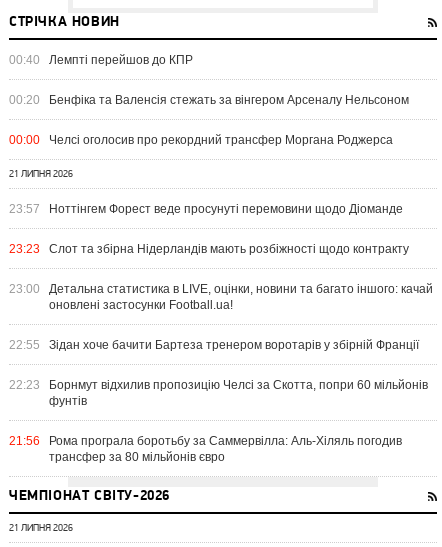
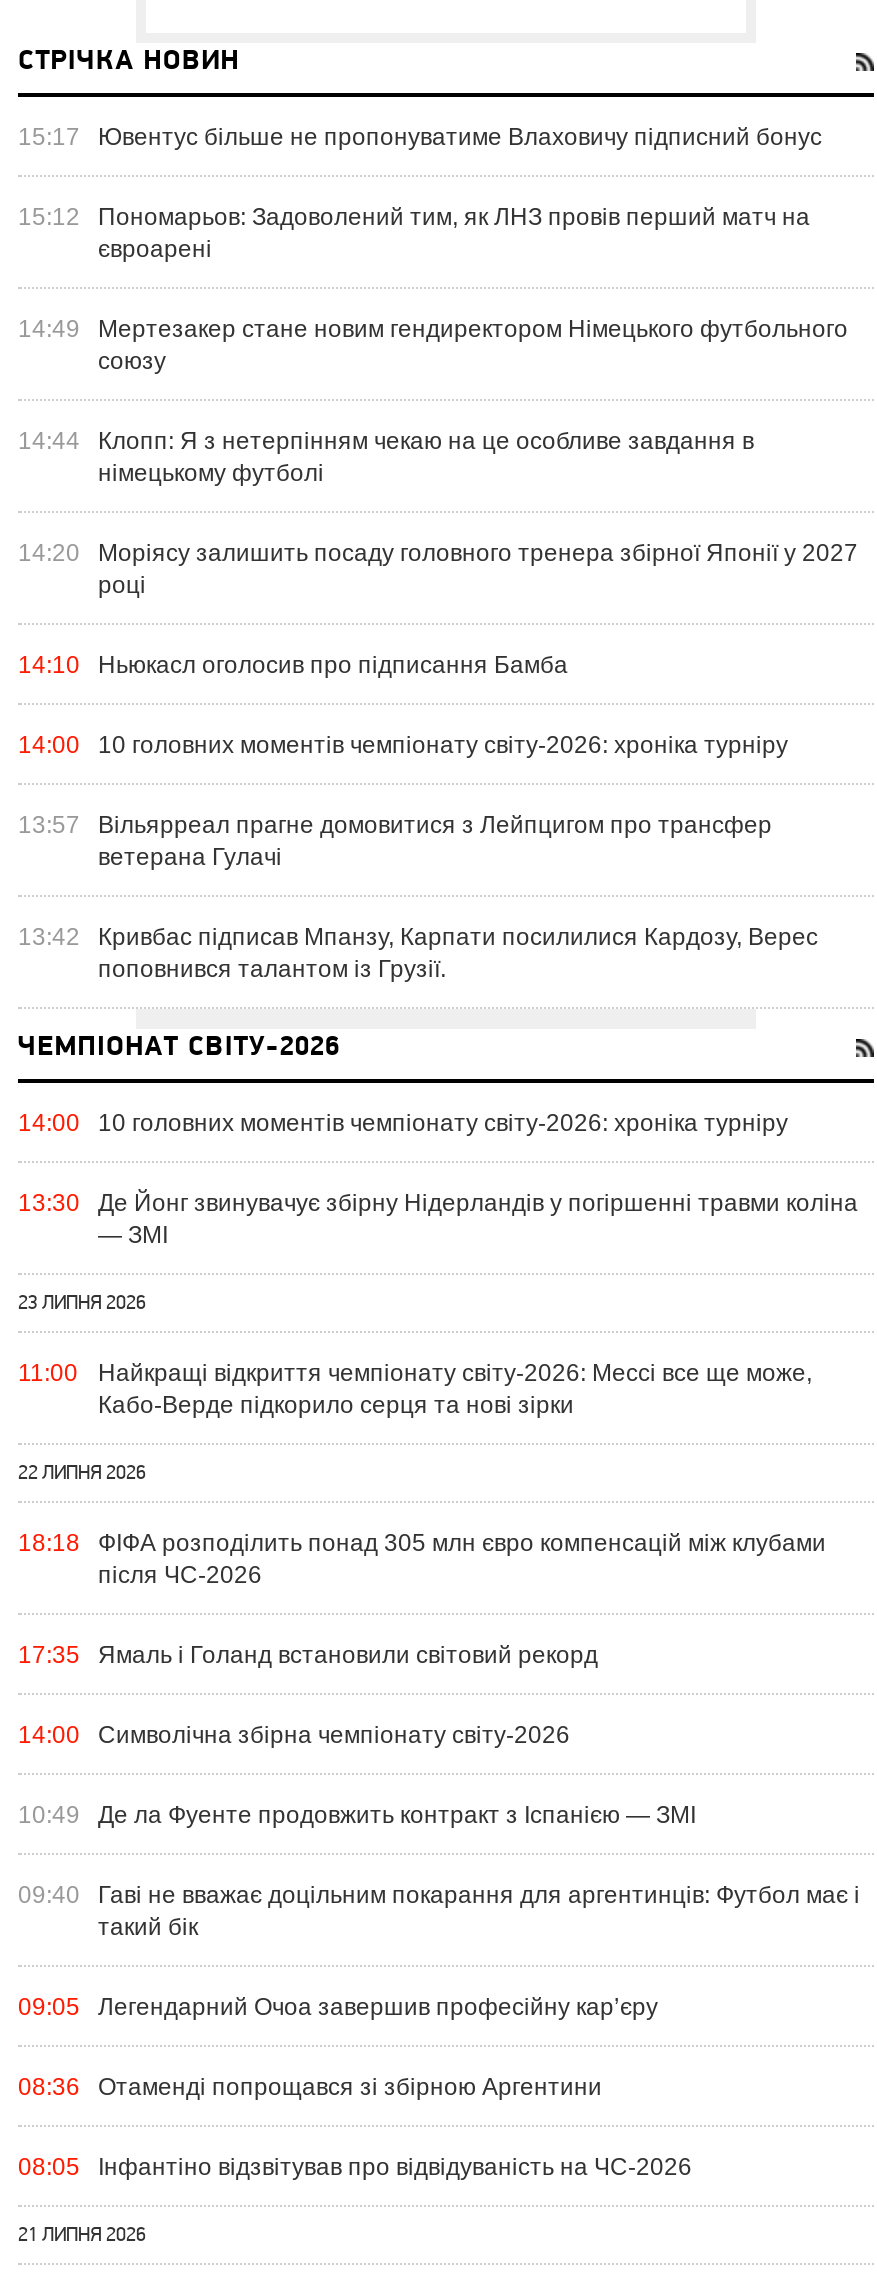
- 00:40
- Лемпті перейшов до КПР
- 00:20
- Бенфіка та Валенсія стежать за вінгером Арсеналу Нельсоном
- 00:00
- Челсі оголосив про рекордний трансфер Моргана Роджерса
- 21 ЛИПНЯ 2026
- 23:57
- Ноттінгем Форест веде просунуті перемовини щодо Діоманде
- 23:23
- Слот та збірна Нідерландів мають розбіжності щодо контракту
- 23:00
- Детальна статистика в LIVE, оцінки, новини та багато іншого: качай
- оновлені застосунки Football.ua!
- 22:55
- Зідан хоче бачити Бартеза тренером воротарів у збірній Франції
- 22:23
- Борнмут відхилив пропозицію Челсі за Скотта, попри 60 мільйонів
- фунтів
- 21:56
- Рома програла боротьбу за Саммервілла: Аль-Хіляль погодив
- трансфер за 80 мільйонів євро
+ 15:17
+ Ювентус більше не пропонуватиме Влаховичу підписний бонус
+ 15:12
+ Пономарьов: Задоволений тим, як ЛНЗ провів перший матч на
+ євроарені
+ 14:49
+ Мертезакер стане новим гендиректором Німецького футбольного
+ союзу
+ 14:44
+ Клопп: Я з нетерпінням чекаю на це особливе завдання в
+ німецькому футболі
+ 14:20
+ Моріясу залишить посаду головного тренера збірної Японії у 2027
+ році
+ 14:10
+ Ньюкасл оголосив про підписання Бамба
+ 14:00
+ 10 головних моментів чемпіонату світу-2026: хроніка турніру
+ 13:57
+ Вільярреал прагне домовитися з Лейпцигом про трансфер
+ ветерана Гулачі
+ 13:42
+ Кривбас підписав Мпанзу, Карпати посилилися Кардозу, Верес
+ поповнився талантом із Грузії.

+ 14:00
+ 10 головних моментів чемпіонату світу-2026: хроніка турніру
+ 13:30
+ Де Йонг звинувачує збірну Нідерландів у погіршенні травми коліна
+ — ЗМІ
+ 23 ЛИПНЯ 2026
+ 11:00
+ Найкращі відкриття чемпіонату світу-2026: Мессі все ще може,
+ Кабо-Верде підкорило серця та нові зірки
+ 22 ЛИПНЯ 2026
+ 18:18
+ ФІФА розподілить понад 305 млн євро компенсацій між клубами
+ після ЧС-2026
+ 17:35
+ Ямаль і Голанд встановили світовий рекорд
+ 14:00
+ Символічна збірна чемпіонату світу-2026
+ 10:49
+ Де ла Фуенте продовжить контракт з Іспанією — ЗМІ
+ 09:40
+ Гаві не вважає доцільним покарання для аргентинців: Футбол має і
+ такий бік
+ 09:05
+ Легендарний Очоа завершив професійну кар’єру
+ 08:36
+ Отаменді попрощався зі збірною Аргентини
+ 08:05
+ Інфантіно відзвітував про відвідуваність на ЧС-2026
